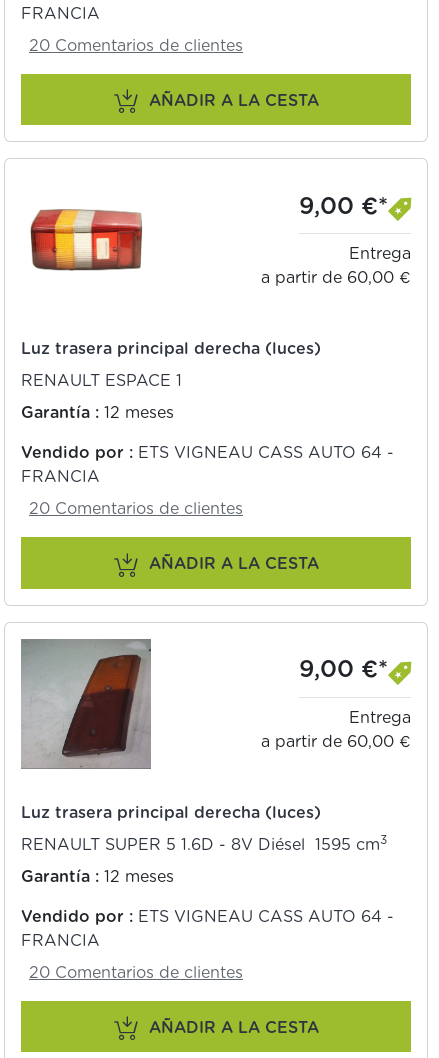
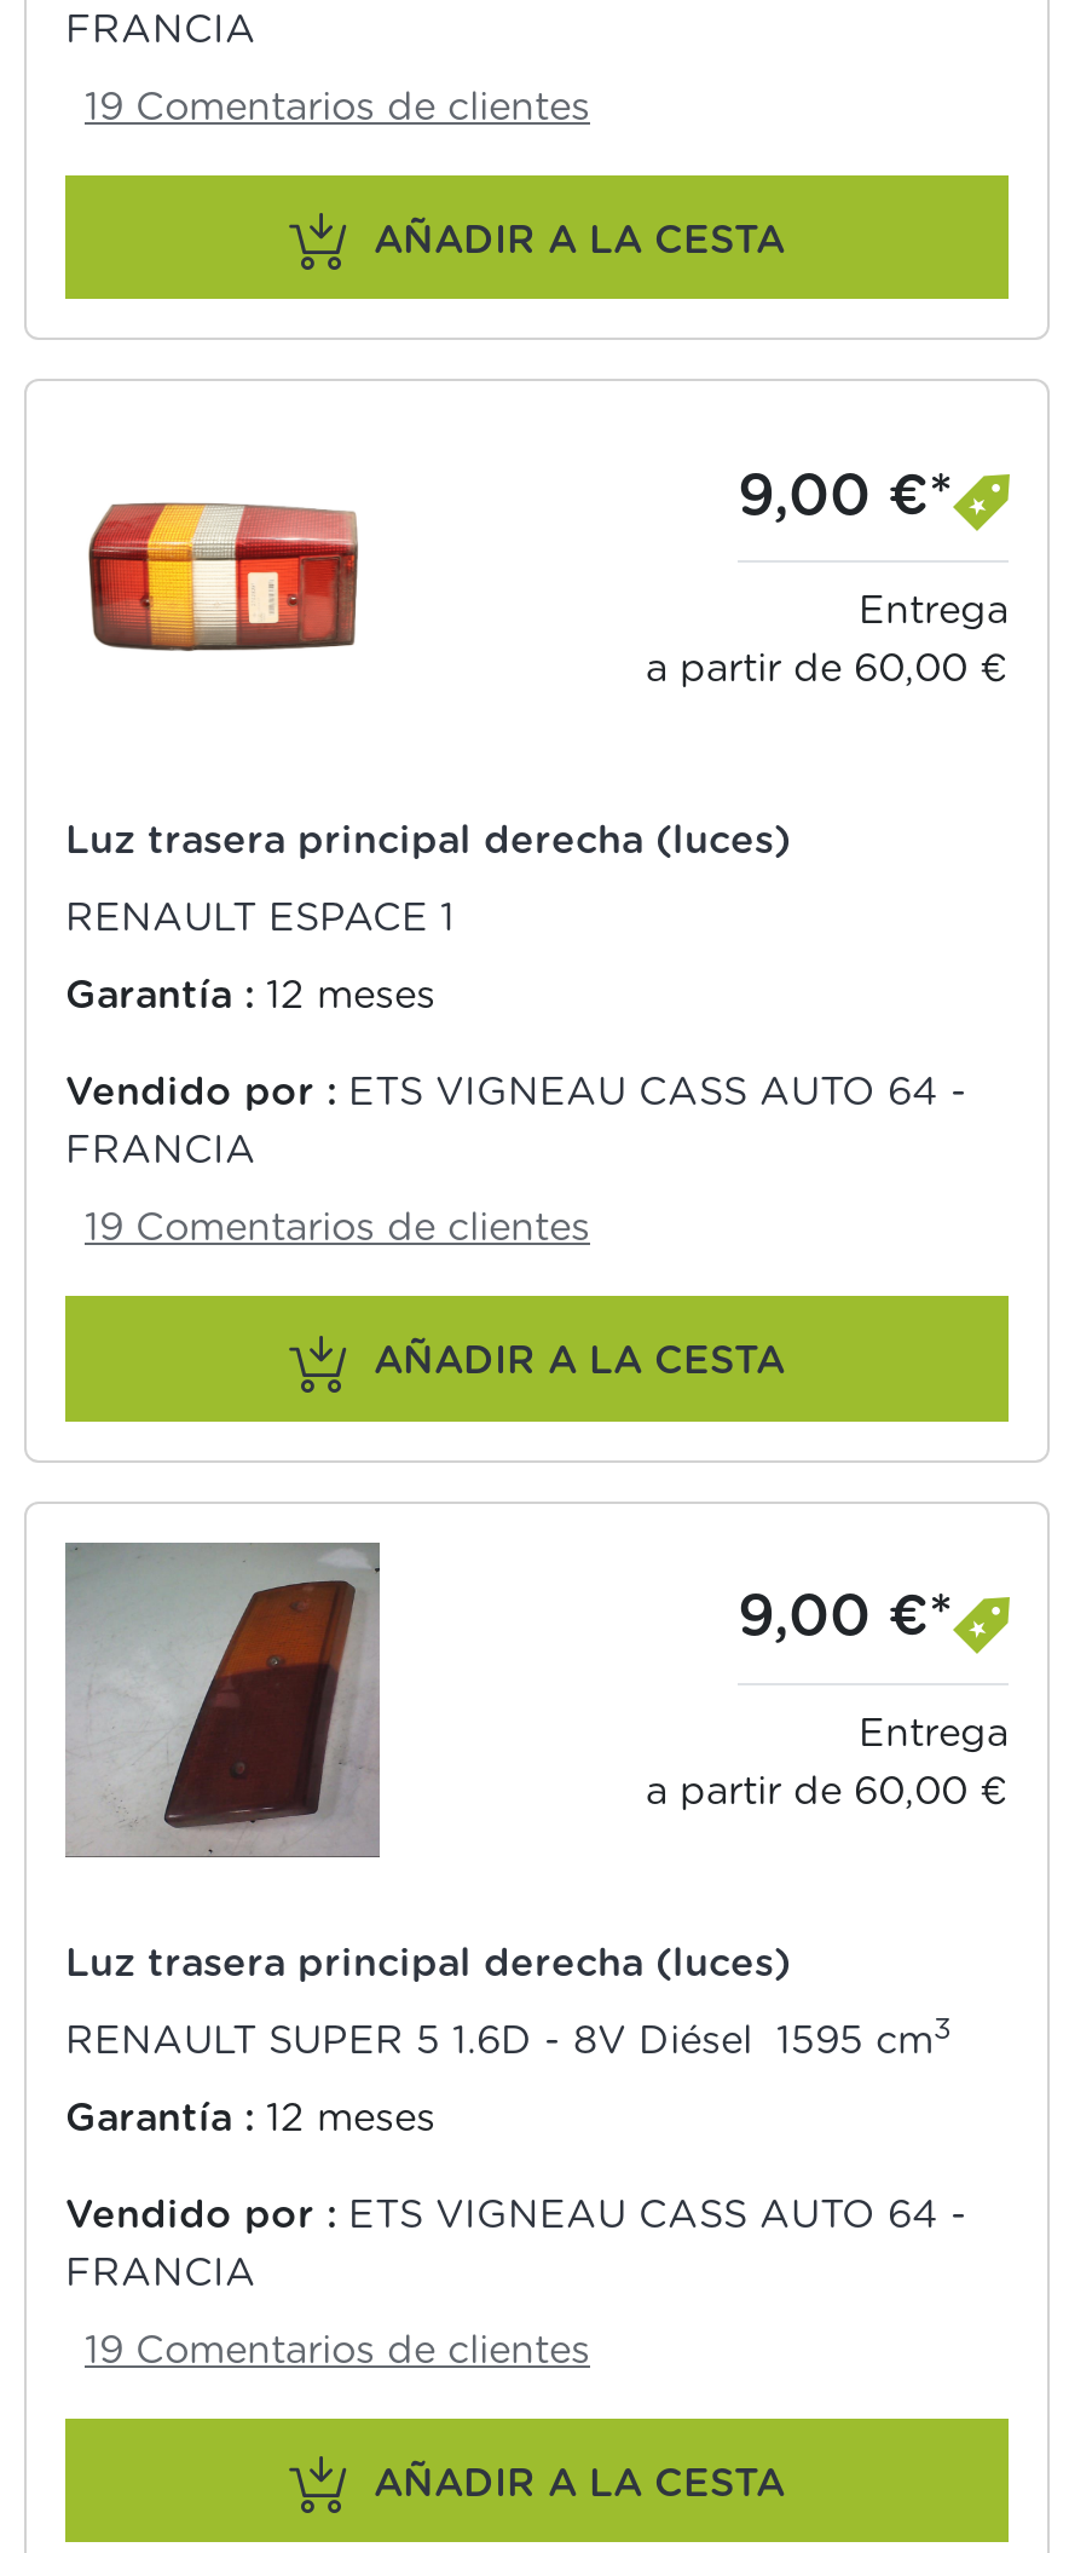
- 20 Comentarios de clientes
+ 19 Comentarios de clientes

- 20 Comentarios de clientes
+ 19 Comentarios de clientes

- 20 Comentarios de clientes
+ 19 Comentarios de clientes
